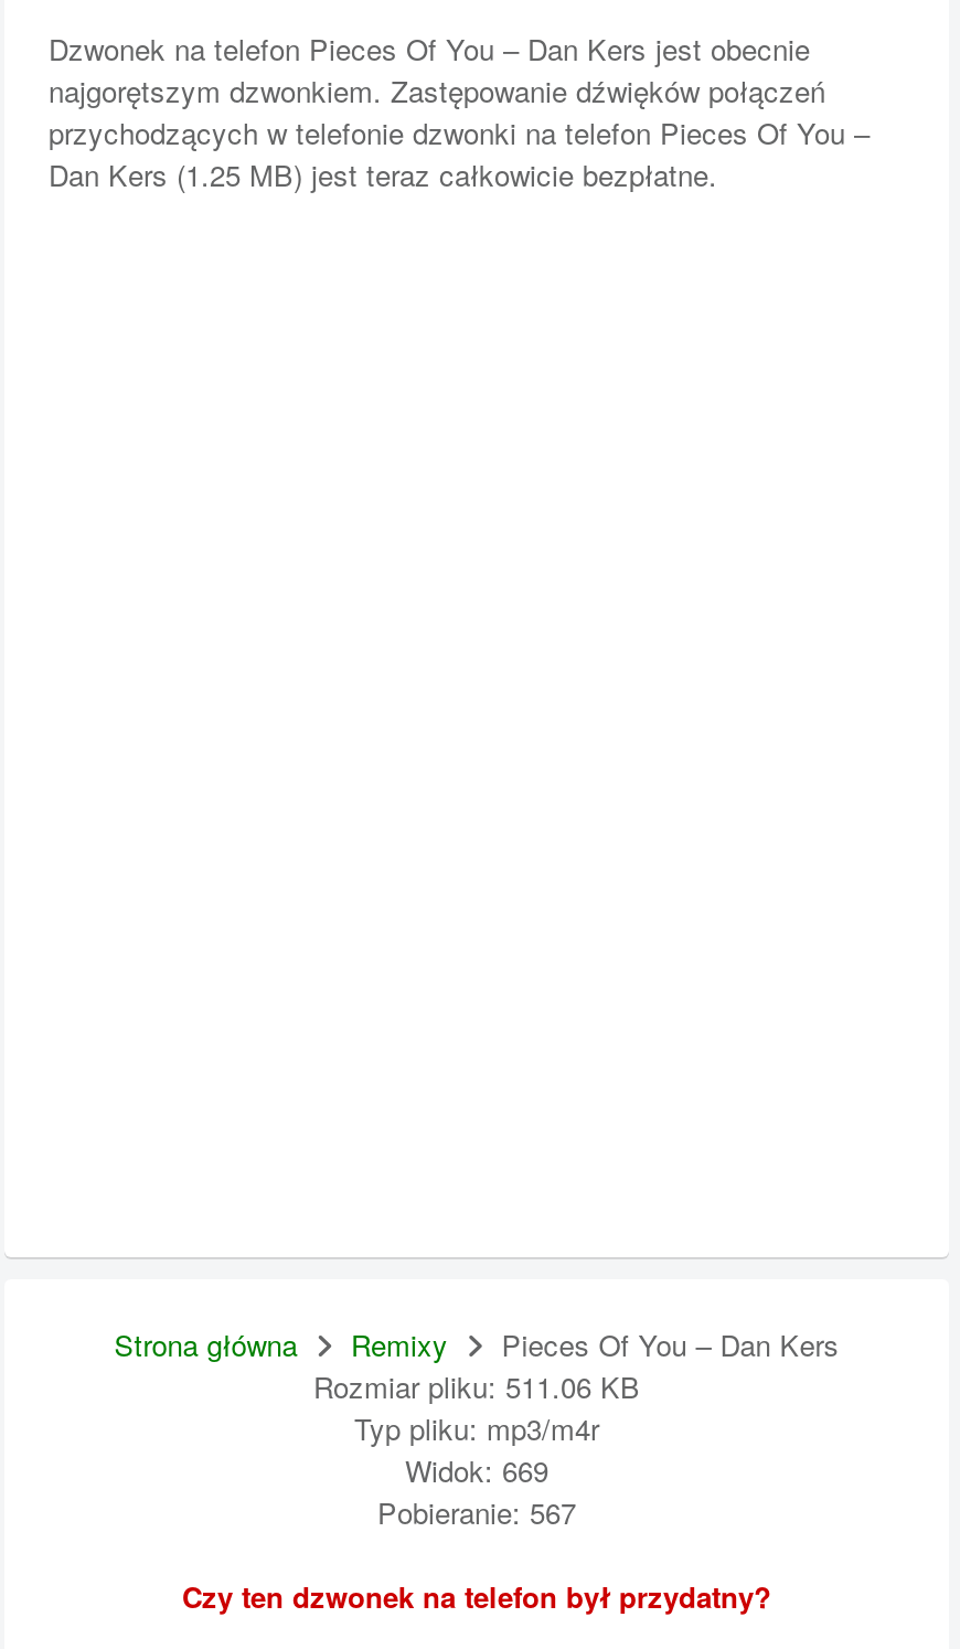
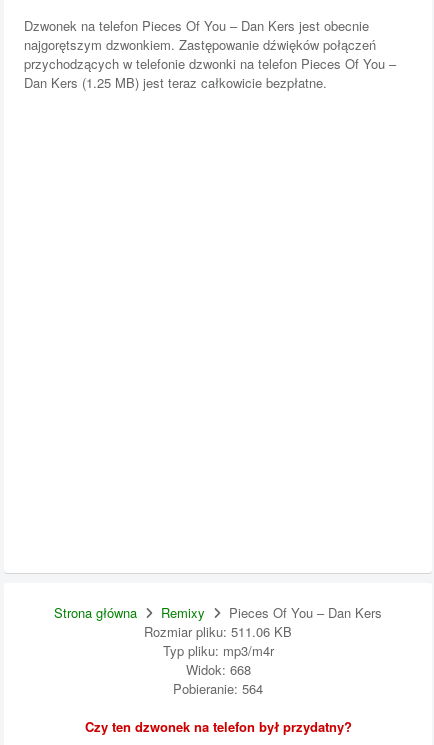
- Widok: 669
+ Widok: 668

- Pobieranie: 567
+ Pobieranie: 564
